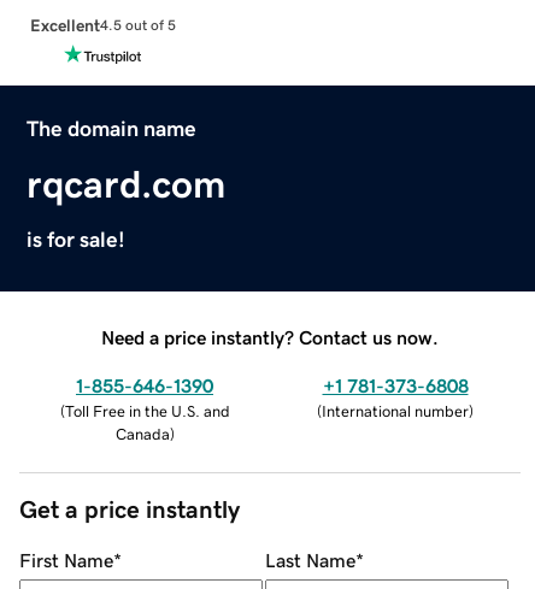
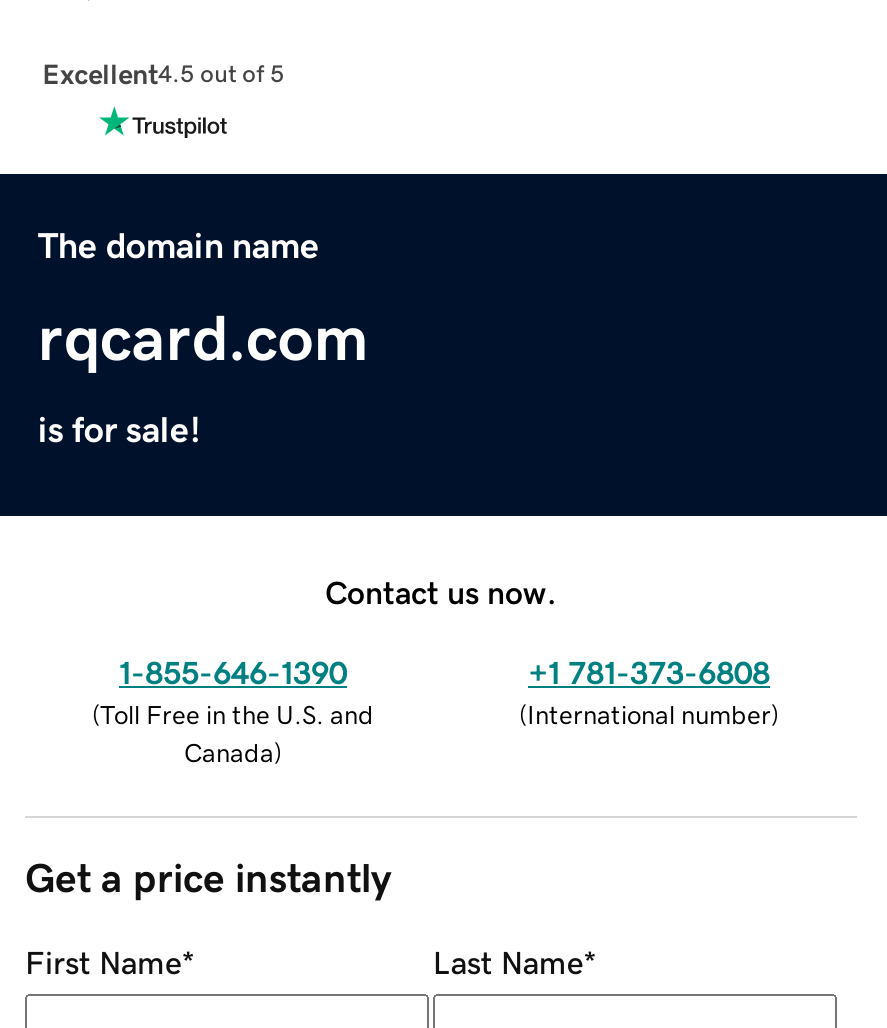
- Need a price instantly? Contact us now.
+ Contact us now.
